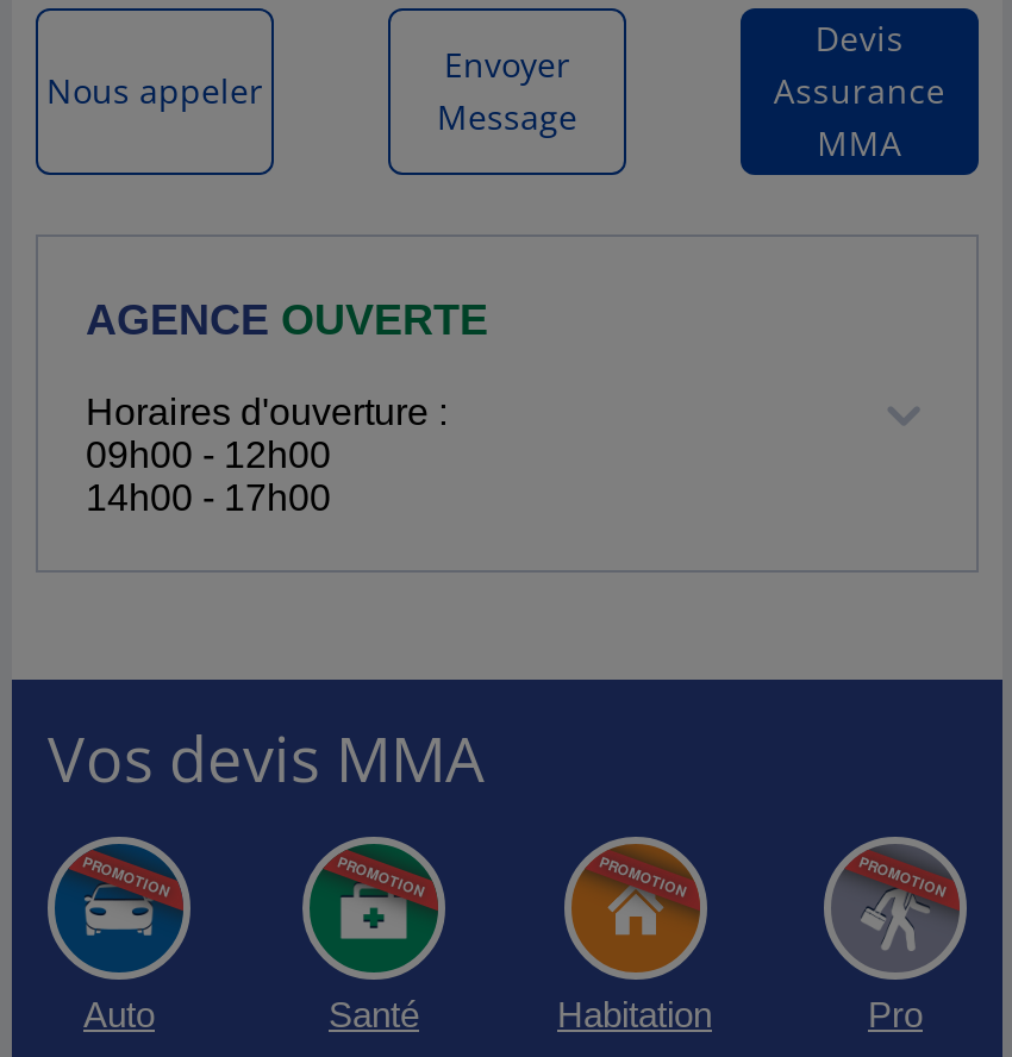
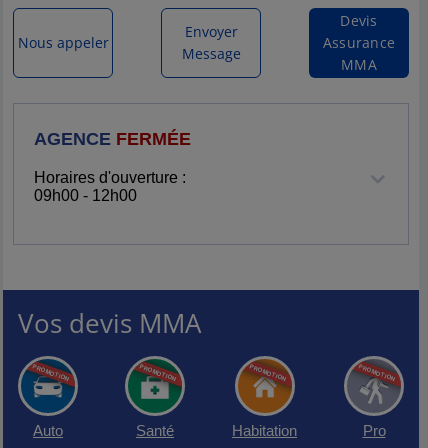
- AGENCE OUVERTE
+ AGENCE FERMÉE

- 14h00 - 17h00
